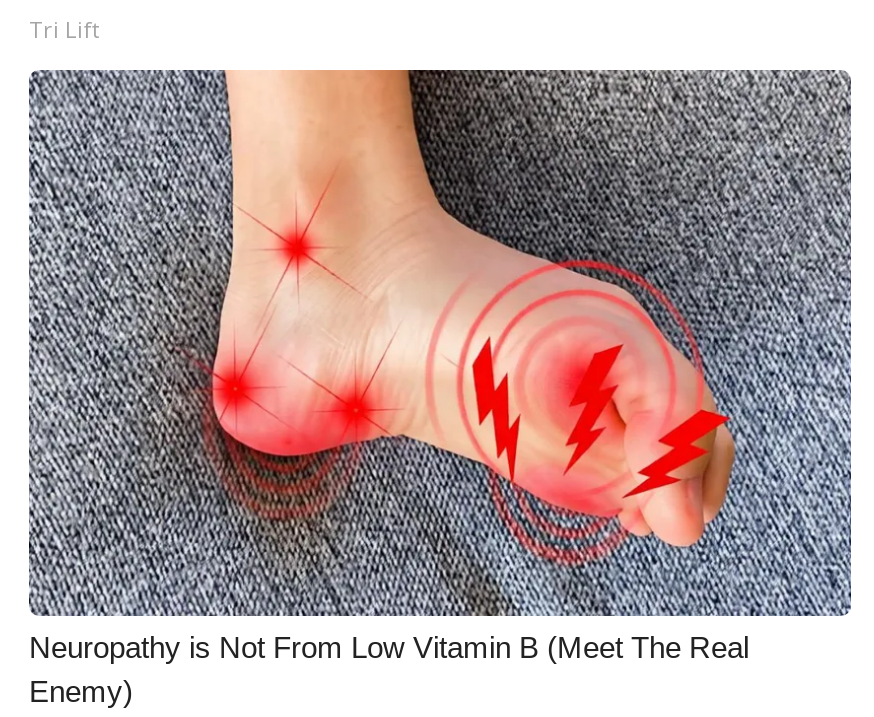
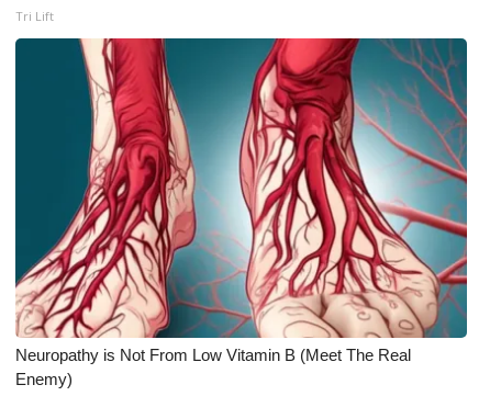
- [image]
+ [image]
